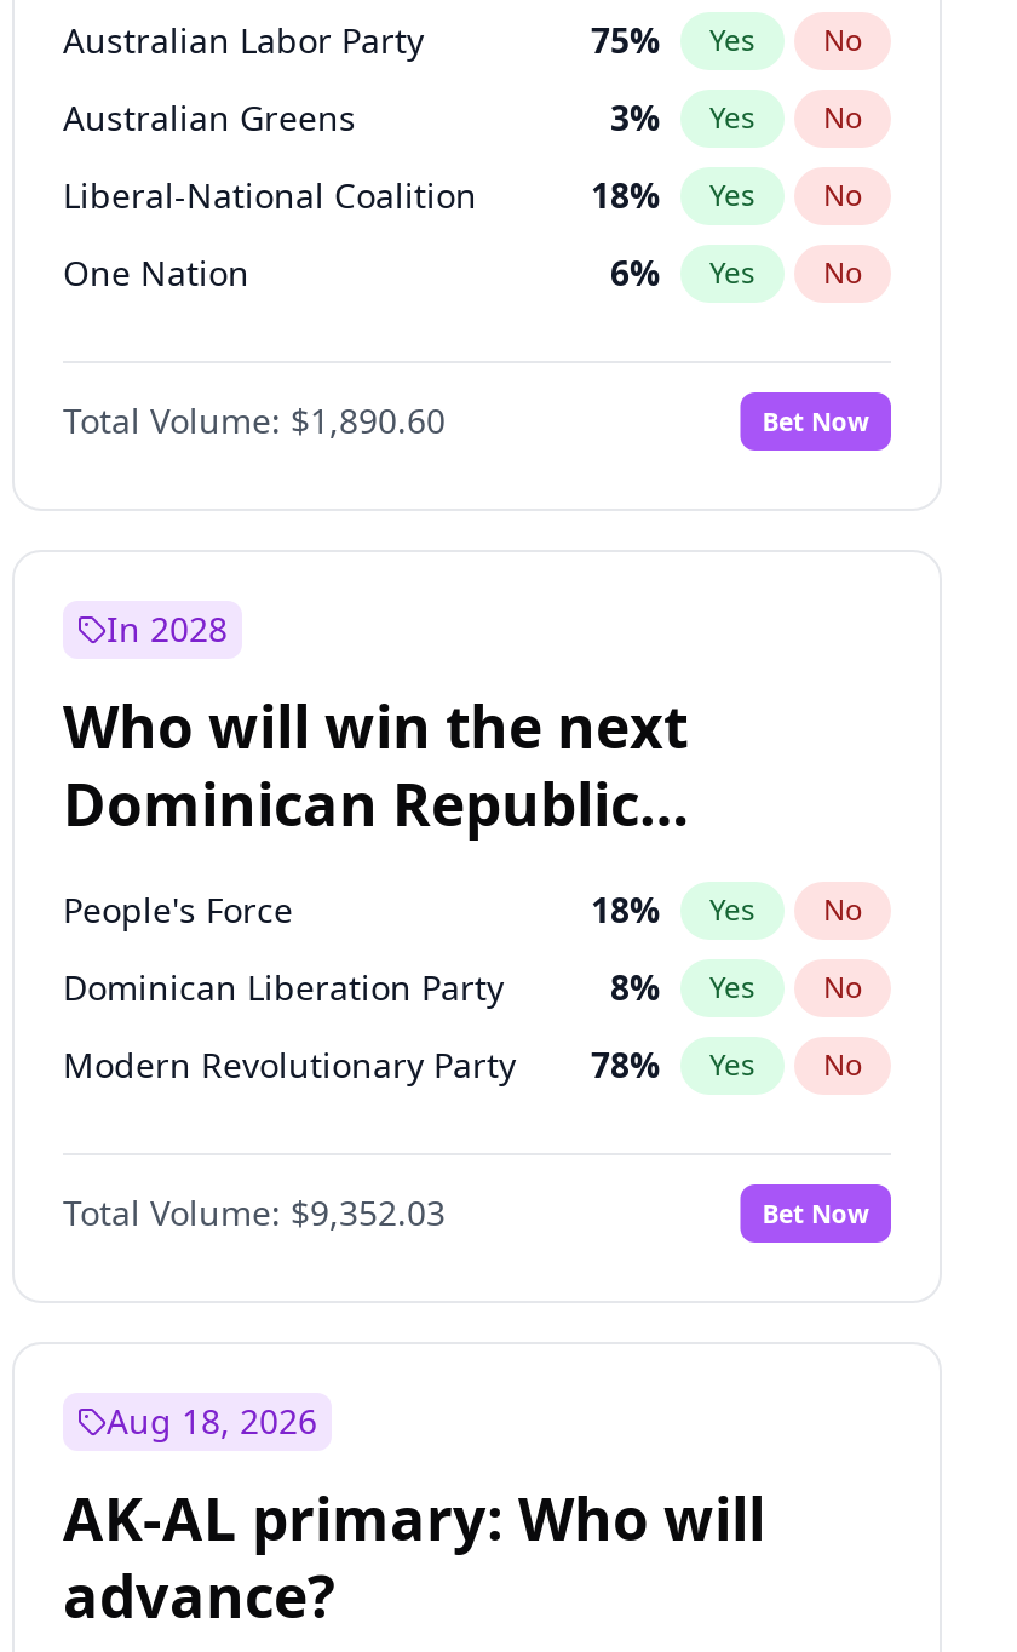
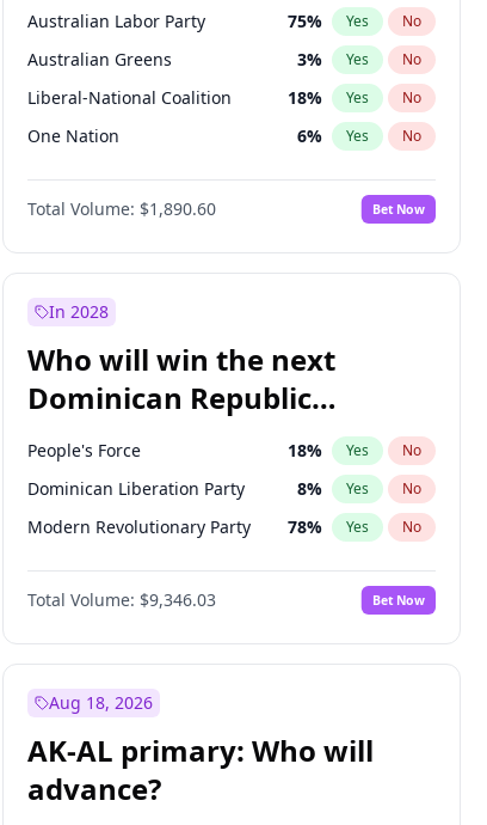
- Total Volume: $9,352.03
+ Total Volume: $9,346.03
